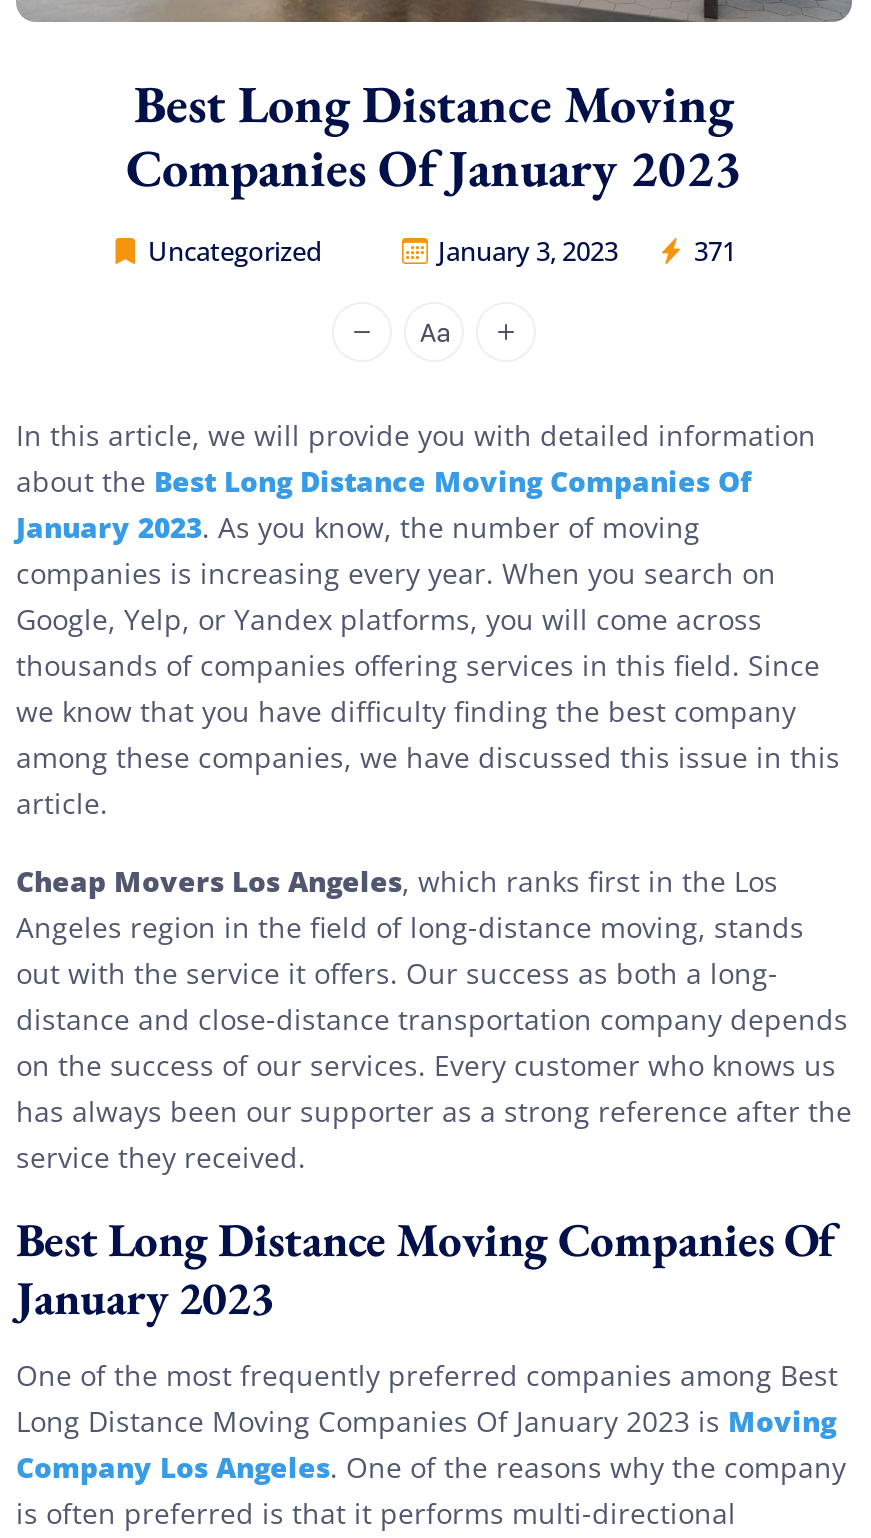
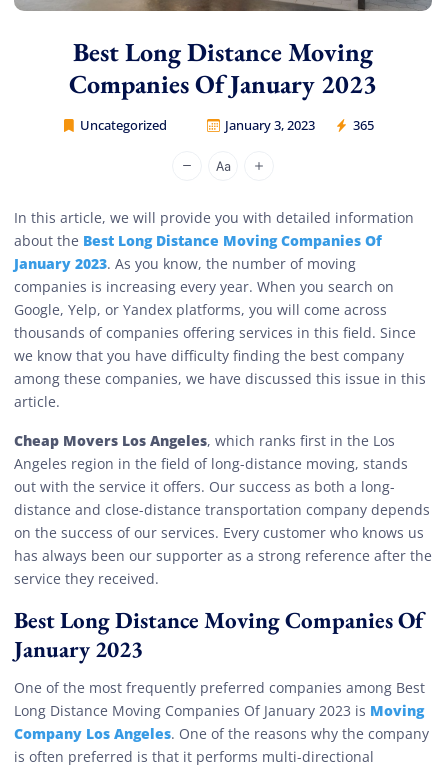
- 371
+ 365
